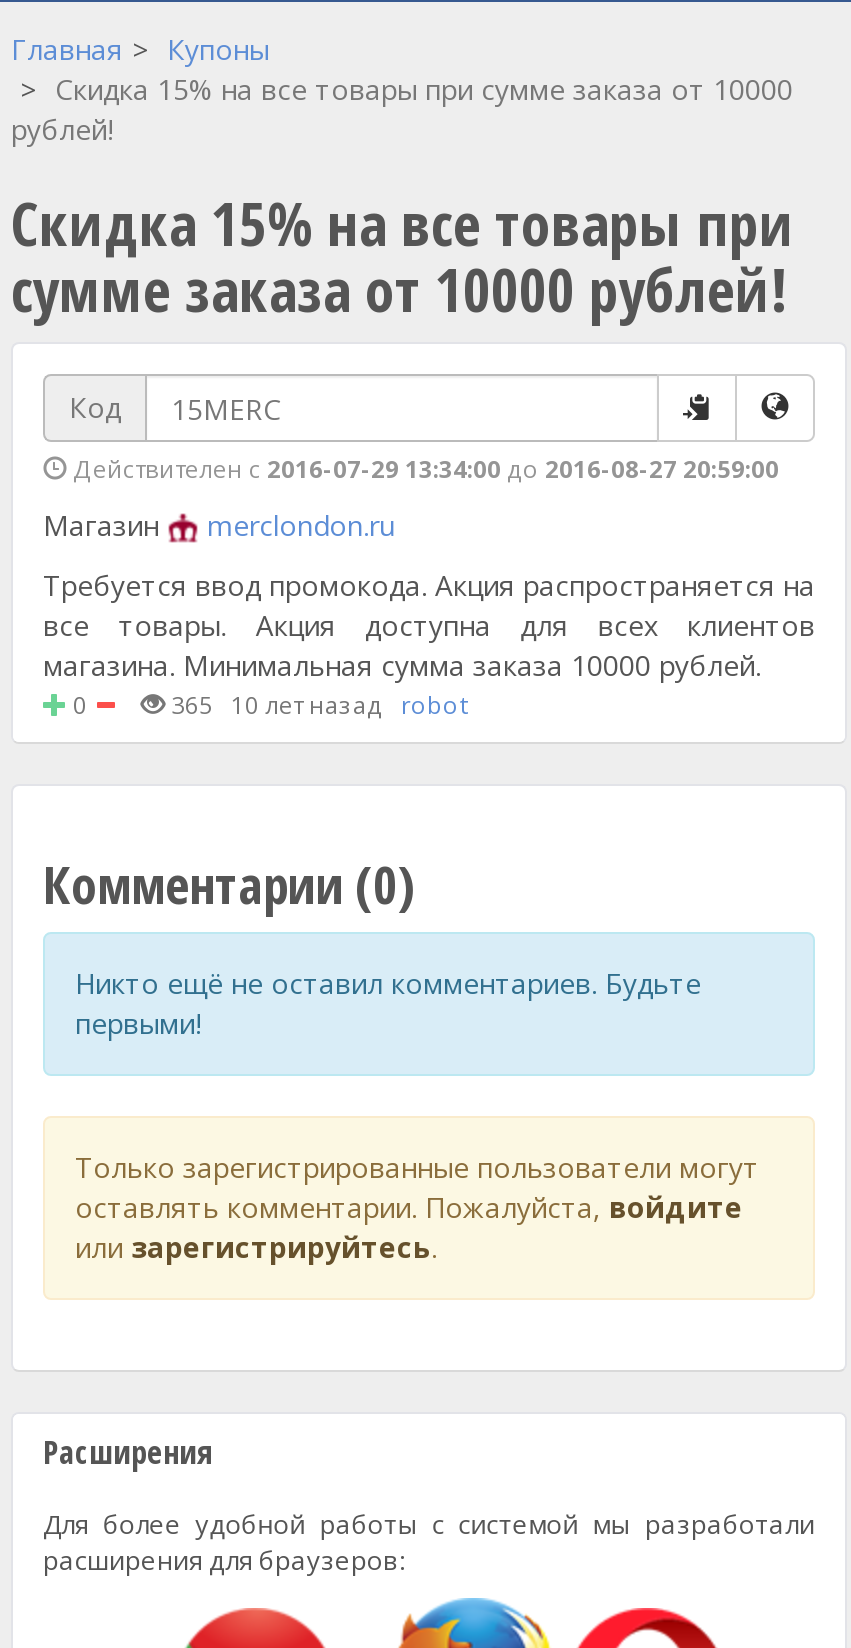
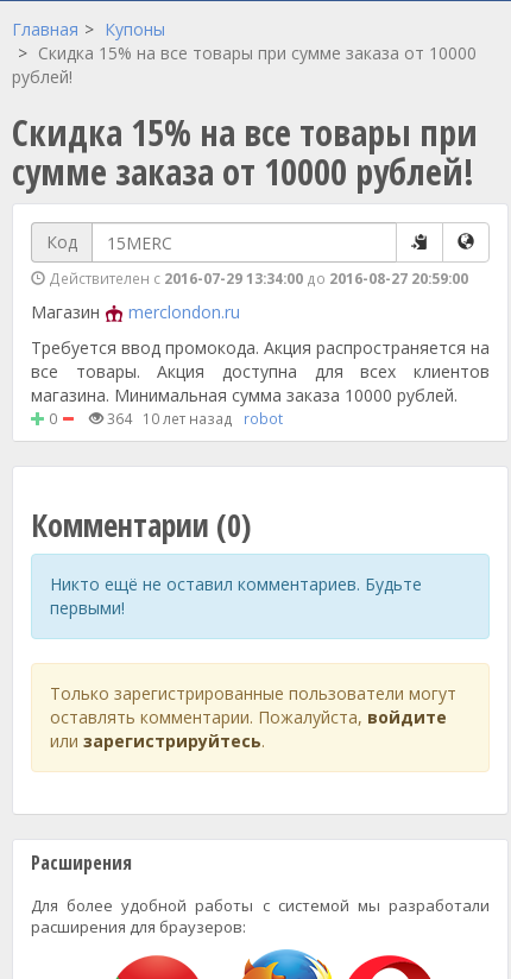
- 365 10 лет назад robot
+ 364 10 лет назад robot
